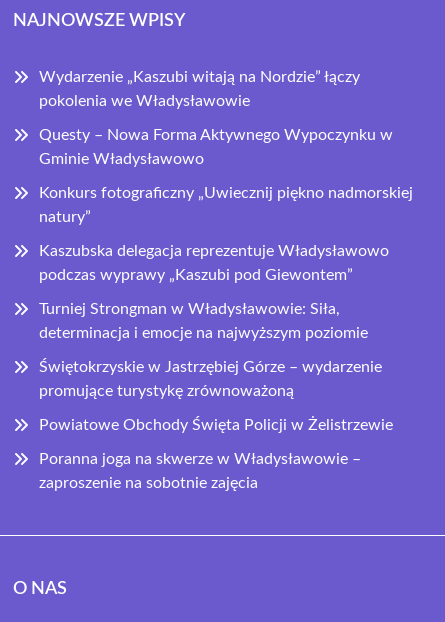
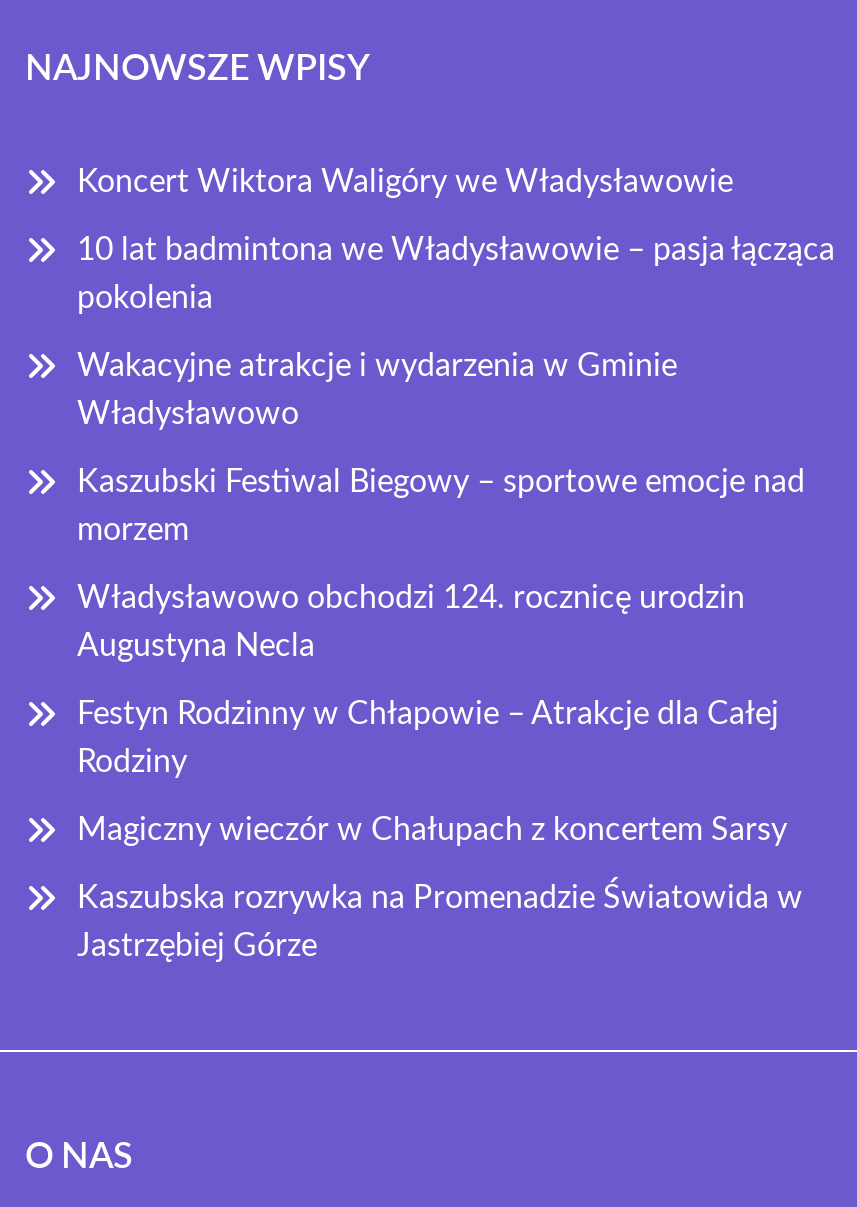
- Wydarzenie „Kaszubi witają na Nordzie” łączy
- pokolenia we Władysławowie
- Questy – Nowa Forma Aktywnego Wypoczynku w
- Gminie Władysławowo
- Konkurs fotograficzny „Uwiecznij piękno nadmorskiej
- natury”
- Kaszubska delegacja reprezentuje Władysławowo
- podczas wyprawy „Kaszubi pod Giewontem”
- Turniej Strongman w Władysławowie: Siła,
- determinacja i emocje na najwyższym poziomie
- Świętokrzyskie w Jastrzębiej Górze – wydarzenie
- promujące turystykę zrównoważoną
- Powiatowe Obchody Święta Policji w Żelistrzewie
- Poranna joga na skwerze w Władysławowie –
- zaproszenie na sobotnie zajęcia
+ Koncert Wiktora Waligóry we Władysławowie
+ 10 lat badmintona we Władysławowie – pasja łącząca
+ pokolenia
+ Wakacyjne atrakcje i wydarzenia w Gminie
+ Władysławowo
+ Kaszubski Festiwal Biegowy – sportowe emocje nad
+ morzem
+ Władysławowo obchodzi 124. rocznicę urodzin
+ Augustyna Necla
+ Festyn Rodzinny w Chłapowie – Atrakcje dla Całej
+ Rodziny
+ Magiczny wieczór w Chałupach z koncertem Sarsy
+ Kaszubska rozrywka na Promenadzie Światowida w
+ Jastrzębiej Górze
